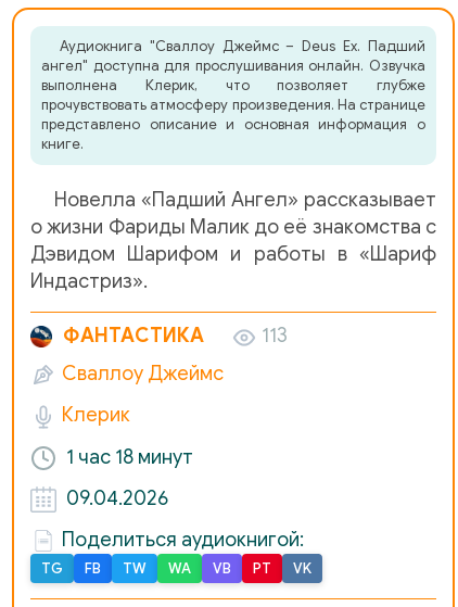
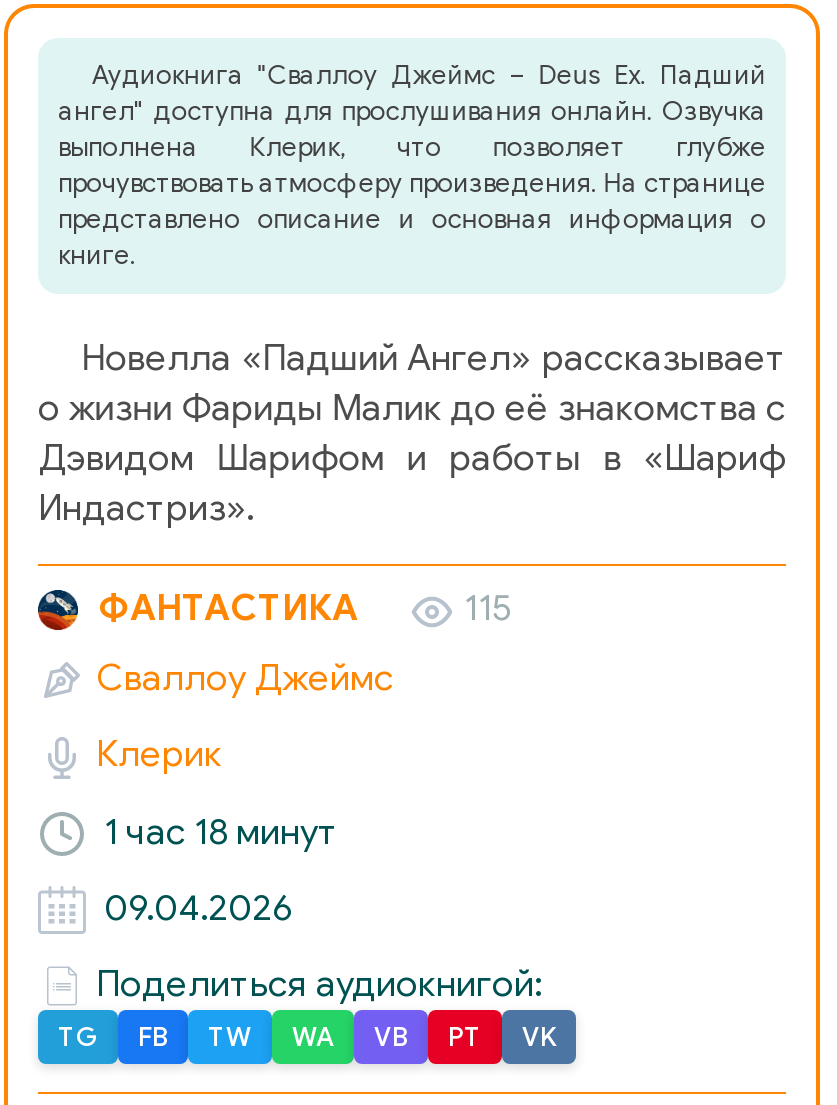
- 113
+ 115
